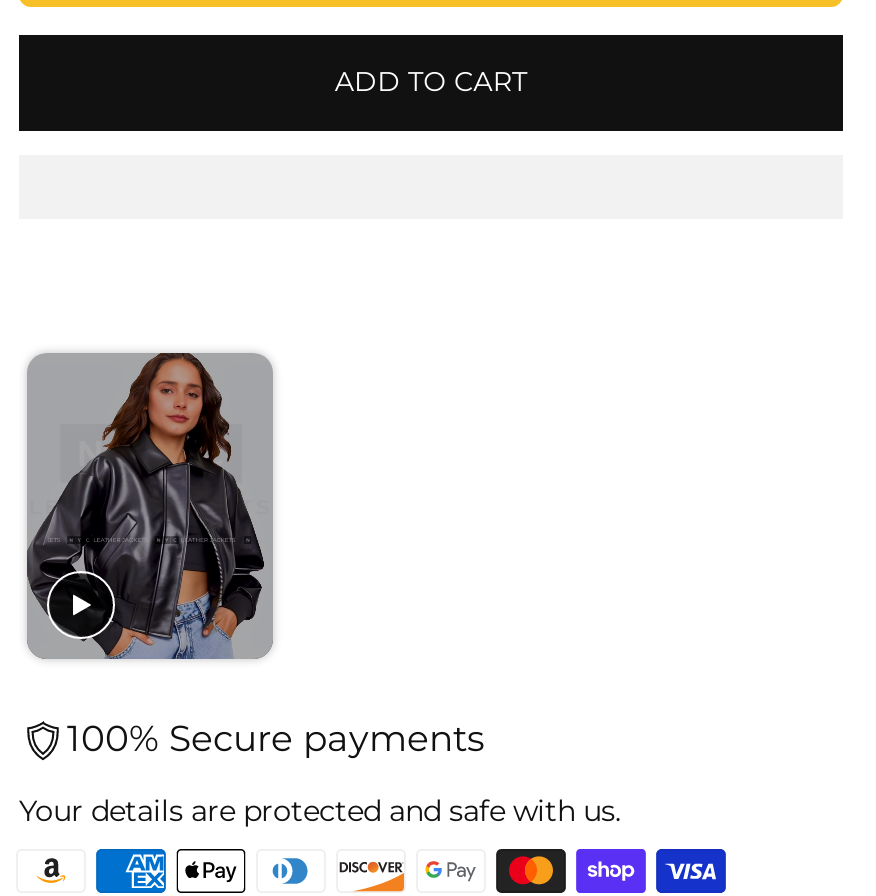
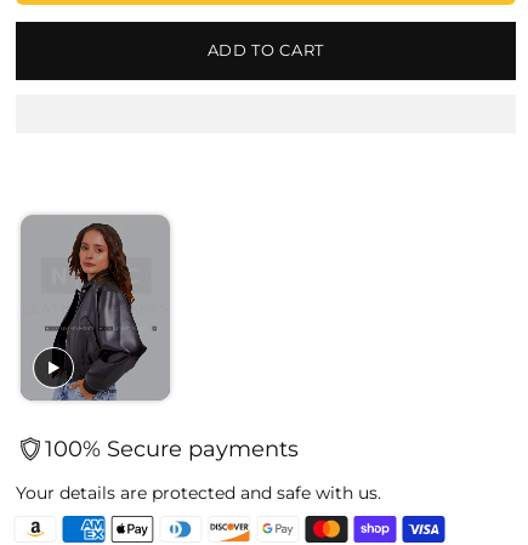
- [image]
+ [image]
